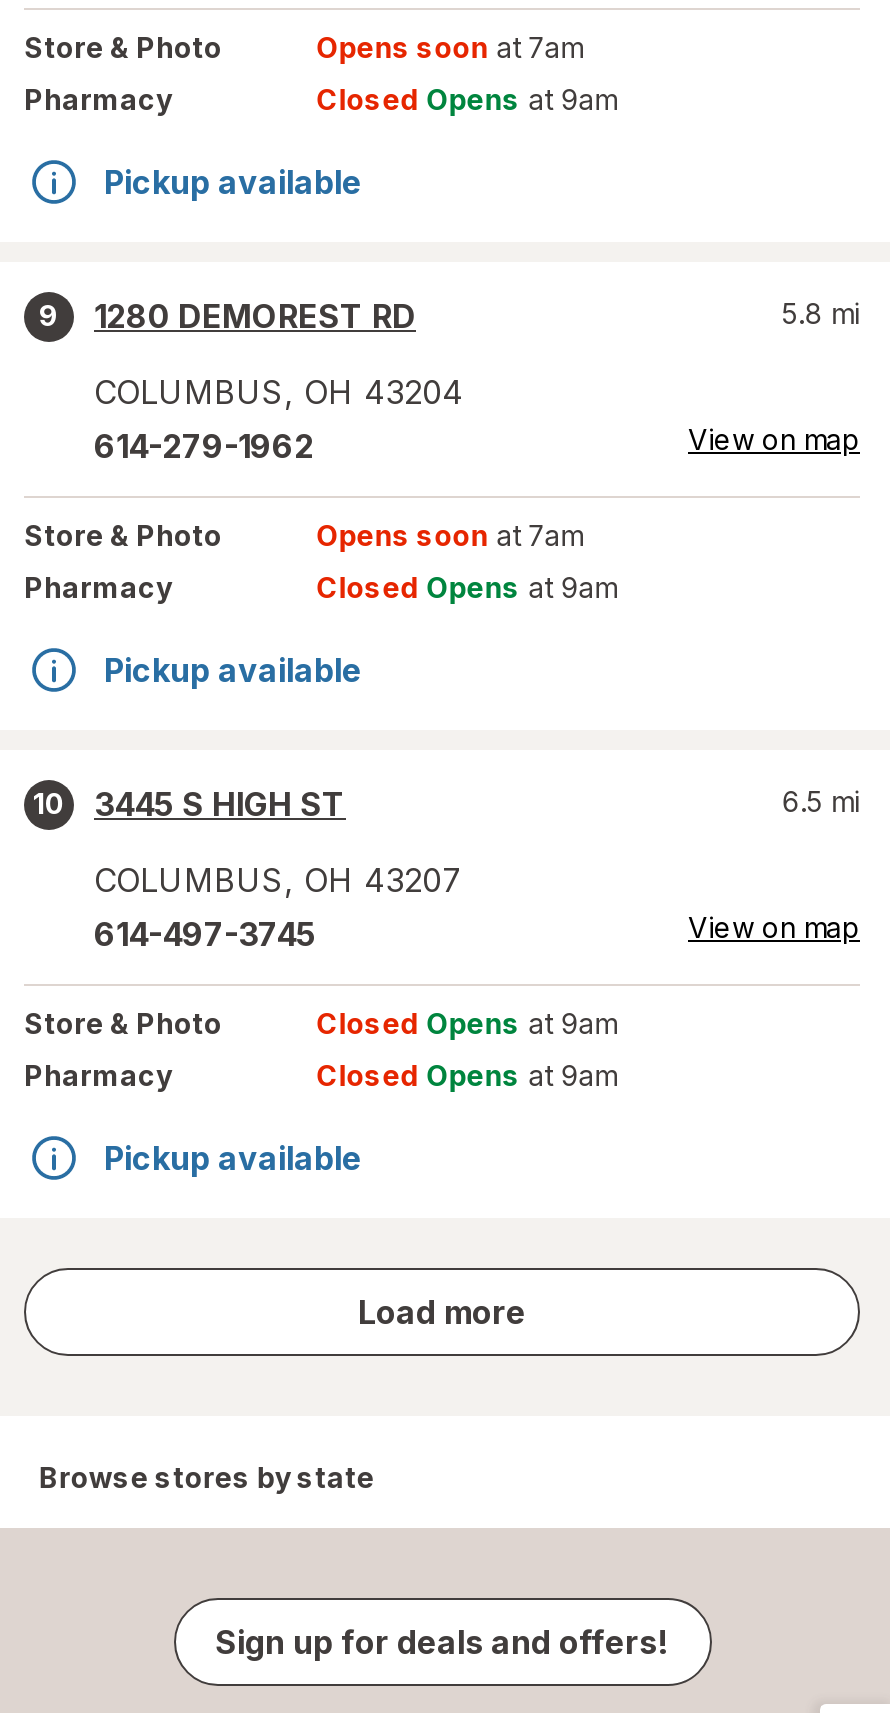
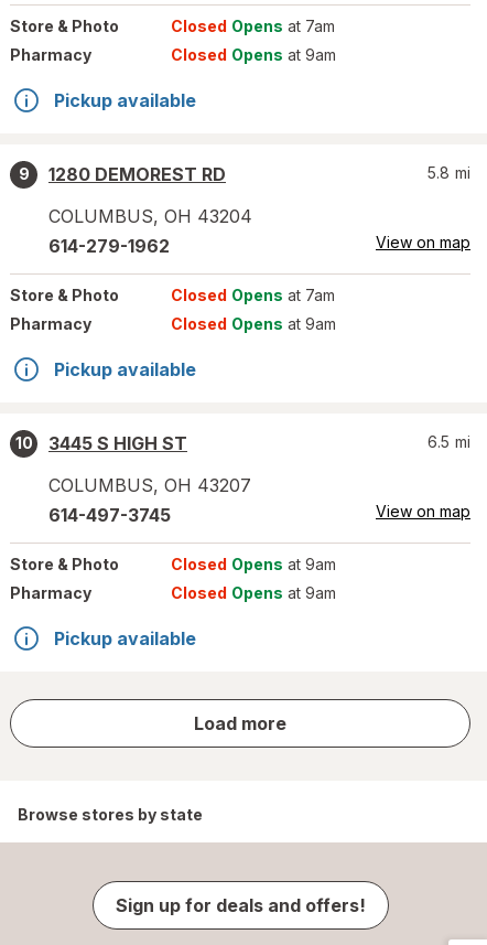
- Opens soon at 7am
+ Closed Opens at 7am

- Opens soon at 7am
+ Closed Opens at 7am
